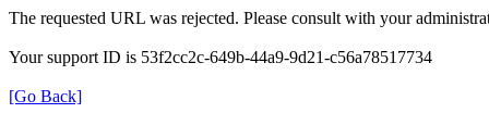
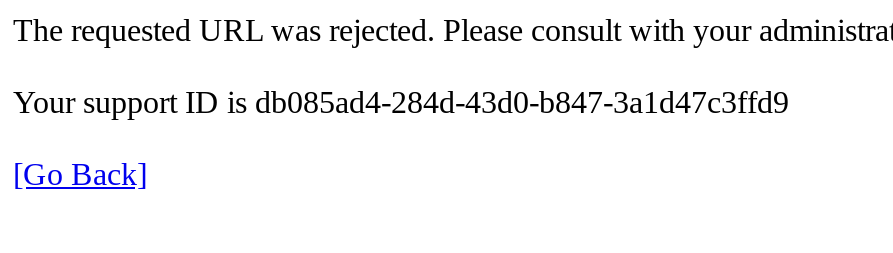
- Your support ID is 53f2cc2c-649b-44a9-9d21-c56a78517734
+ Your support ID is db085ad4-284d-43d0-b847-3a1d47c3ffd9
